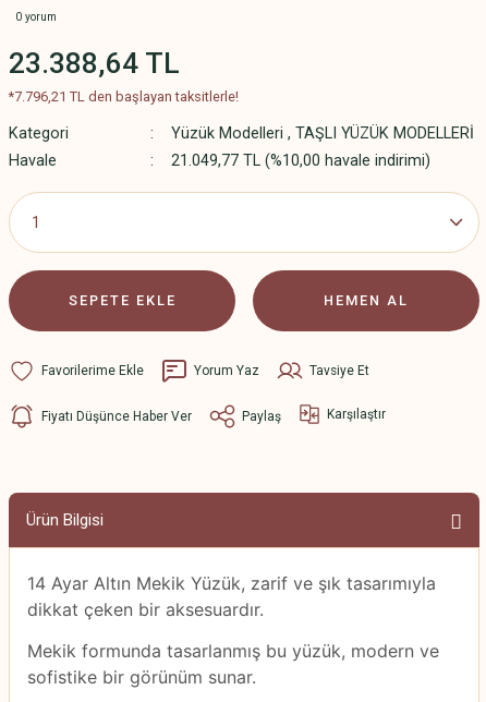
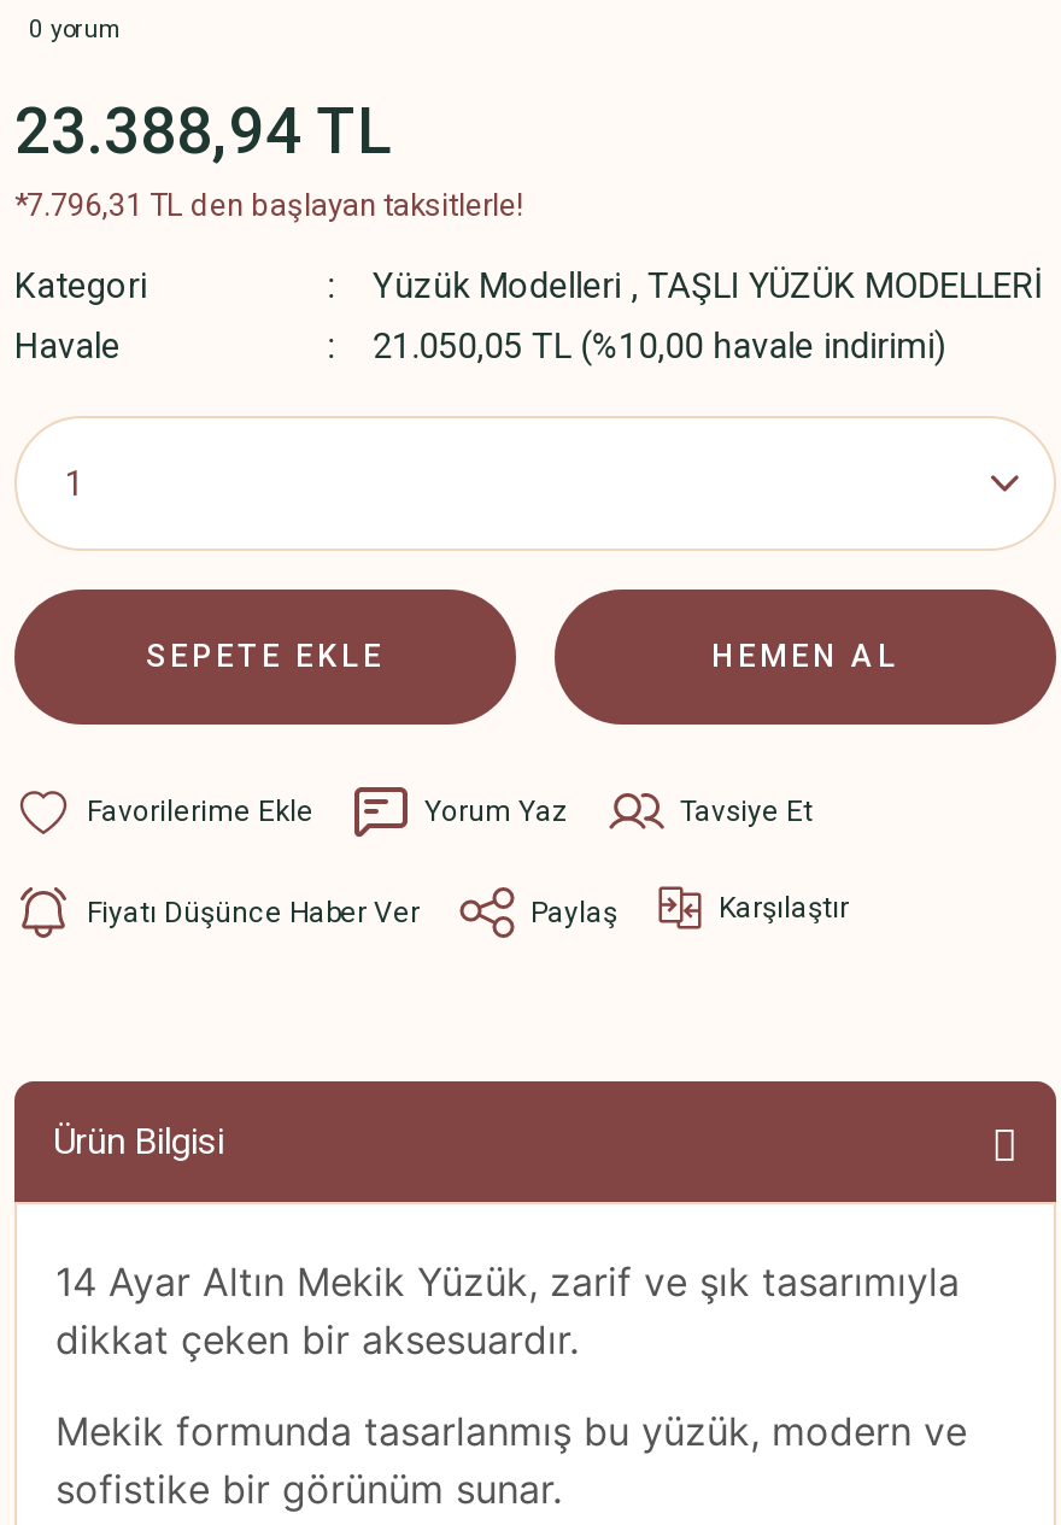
- 23.388,64 TL
+ 23.388,94 TL

- *7.796,21 TL den başlayan taksitlerle!
+ *7.796,31 TL den başlayan taksitlerle!

- 21.049,77 TL (%10,00 havale indirimi)
+ 21.050,05 TL (%10,00 havale indirimi)
